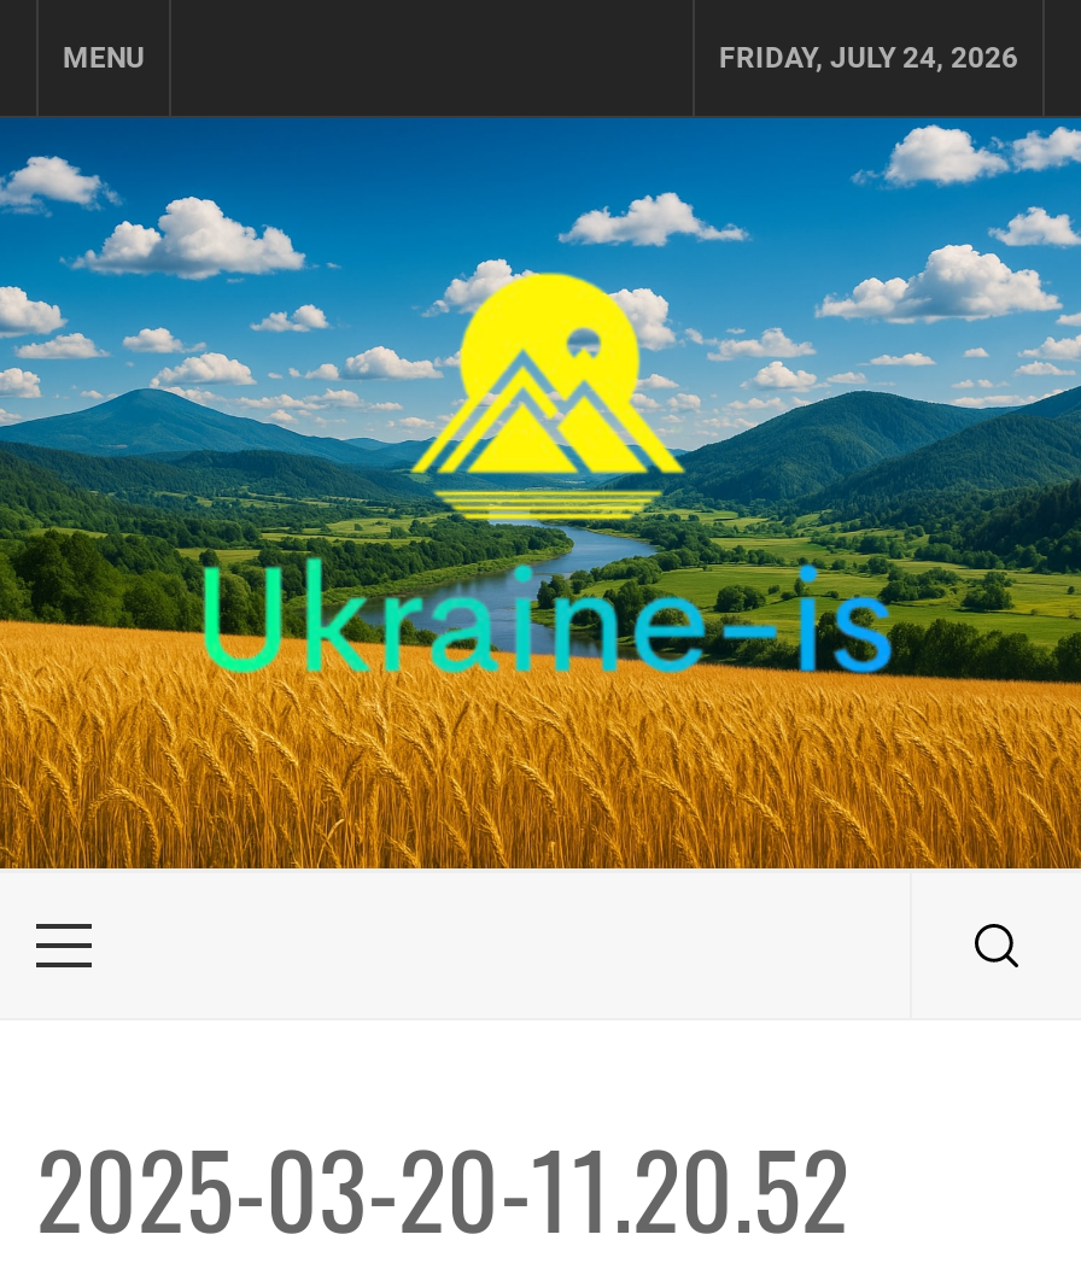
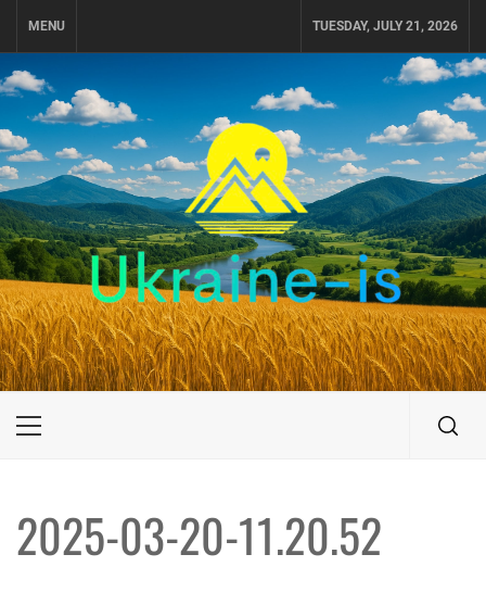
- FRIDAY, JULY 24, 2026
+ TUESDAY, JULY 21, 2026
